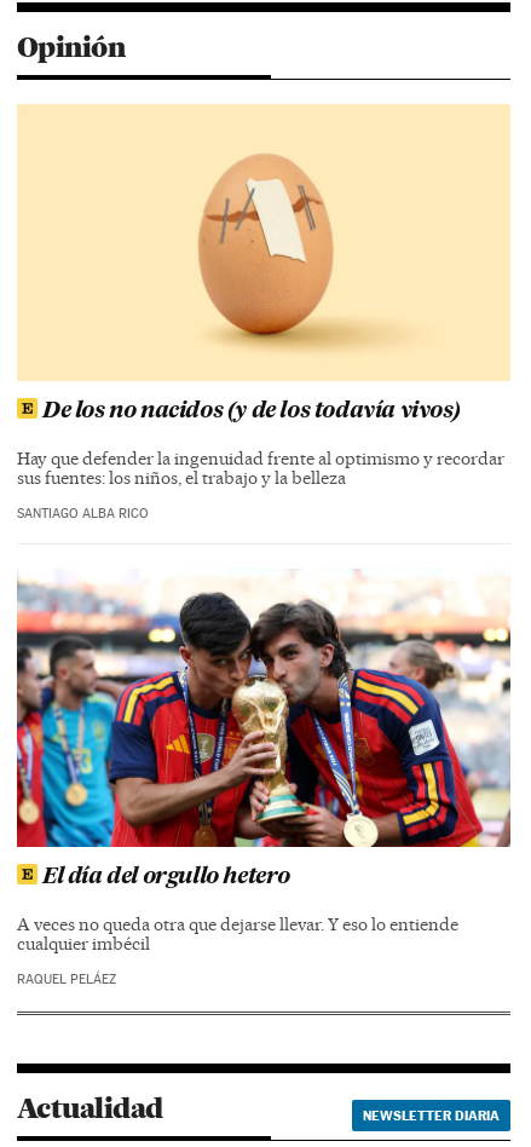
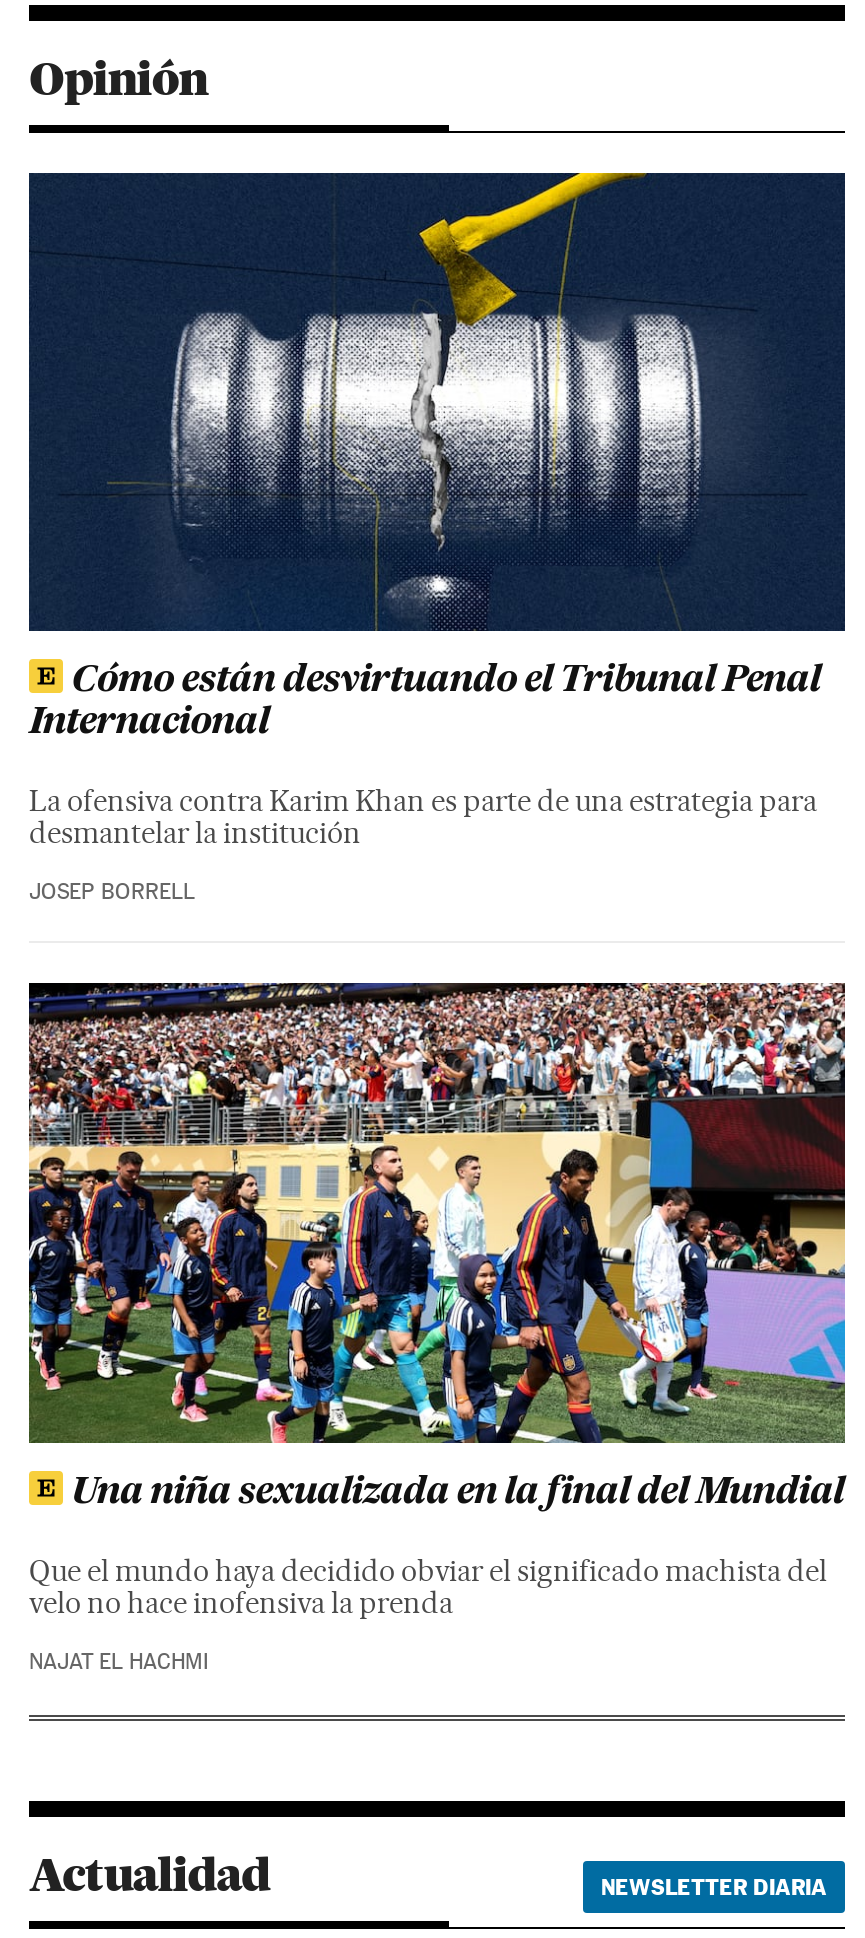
- [image]
- De los no nacidos (y de los todavía vivos)
+ [image]
+ Cómo están desvirtuando el Tribunal Penal
+ Internacional

- Hay que defender la ingenuidad frente al optimismo y recordar
- sus fuentes: los niños, el trabajo y la belleza
+ La ofensiva contra Karim Khan es parte de una estrategia para
+ desmantelar la institución

- SANTIAGO ALBA RICO
+ JOSEP BORRELL

- [image]
- El día del orgullo hetero
+ [image]
+ Una niña sexualizada en la final del Mundial

- A veces no queda otra que dejarse llevar. Y eso lo entiende
- cualquier imbécil
+ Que el mundo haya decidido obviar el significado machista del
+ velo no hace inofensiva la prenda

- RAQUEL PELÁEZ
+ NAJAT EL HACHMI
